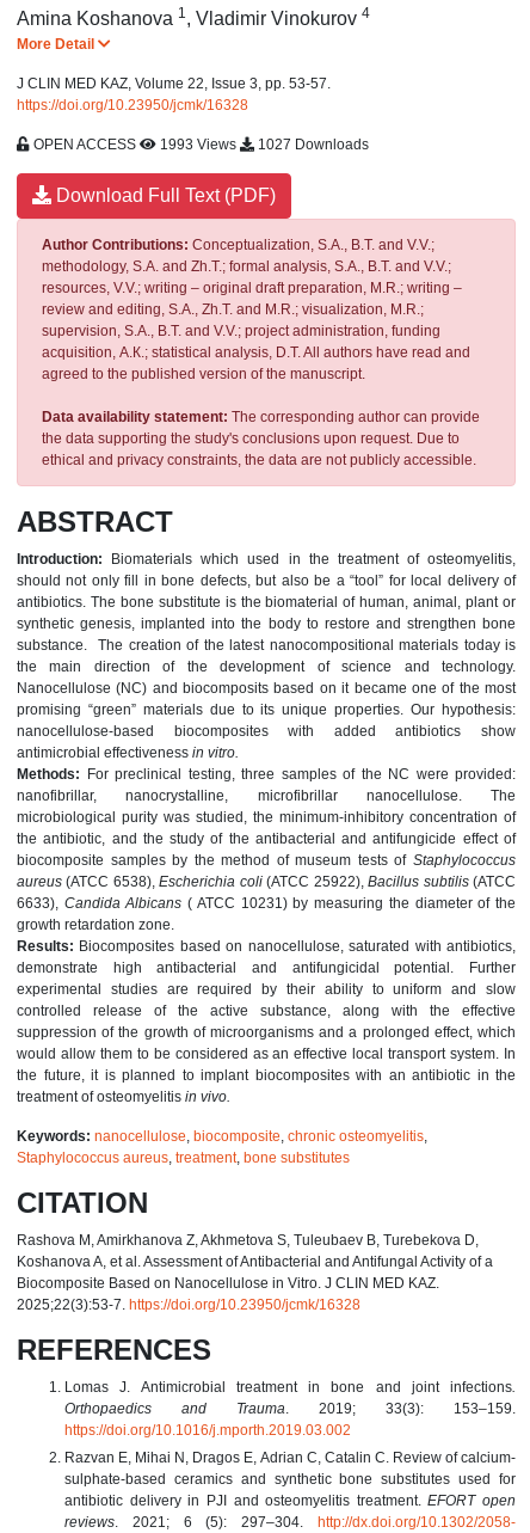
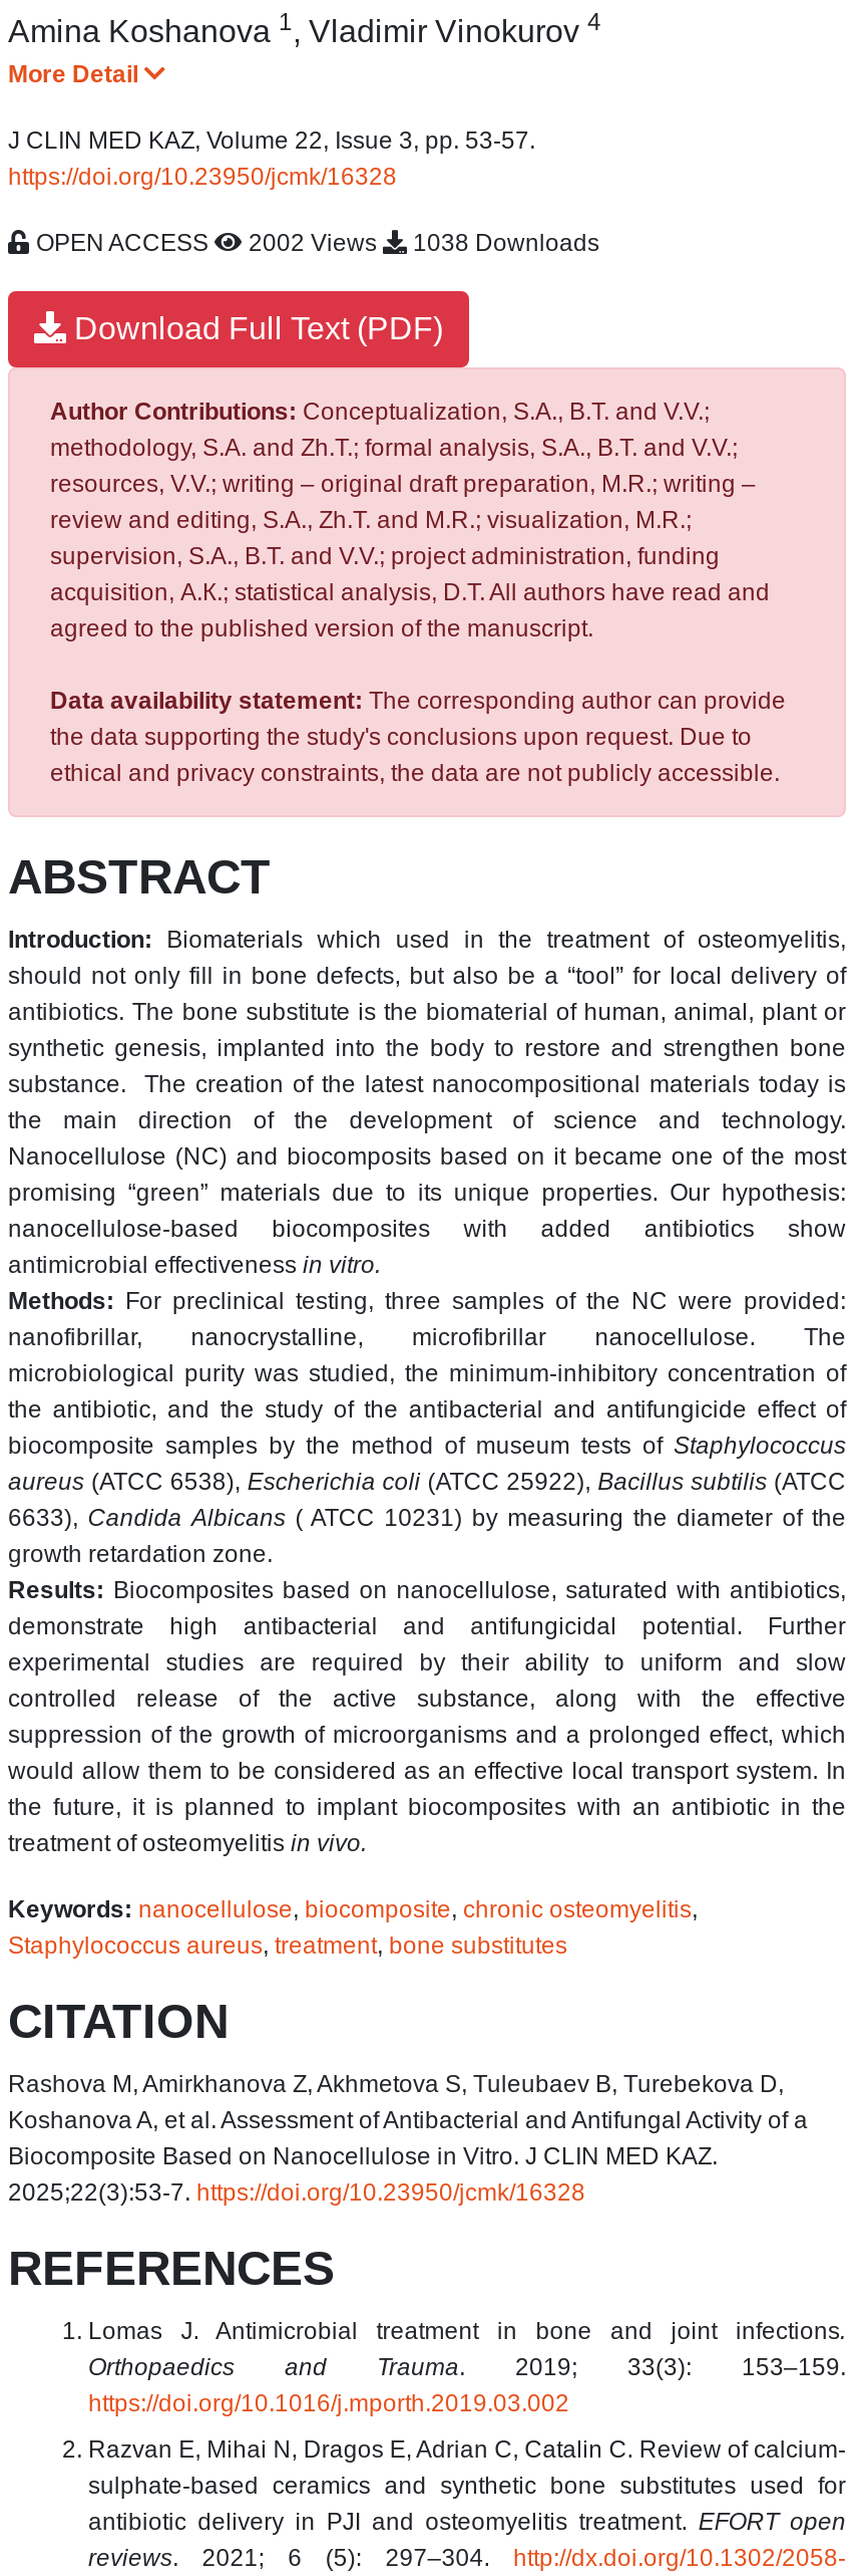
- 1993 Views
+ 2002 Views

- 1027 Downloads
+ 1038 Downloads
